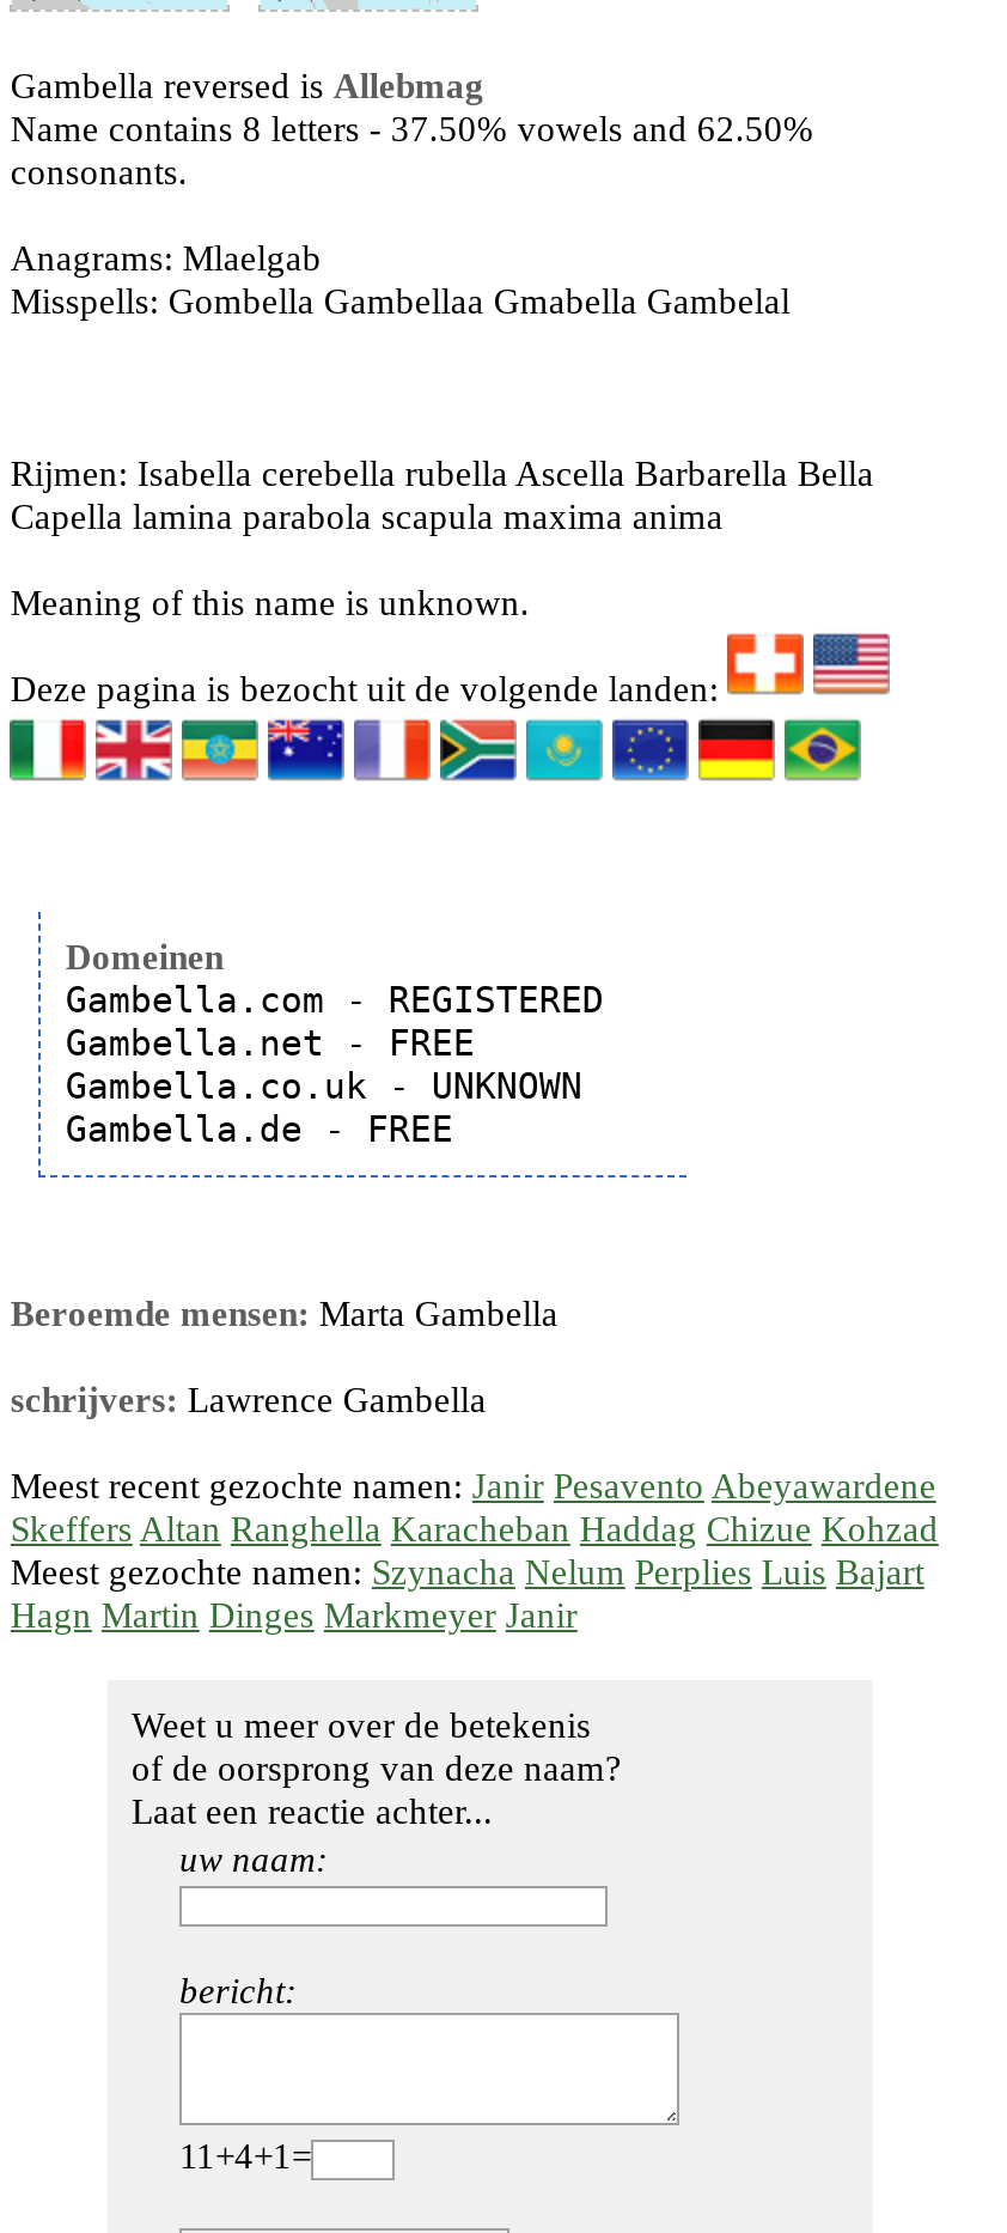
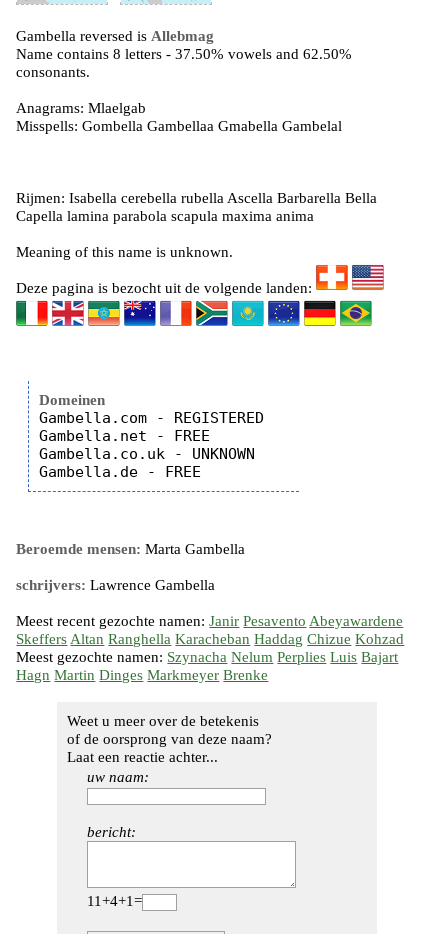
- Hagn Martin Dinges Markmeyer Janir
+ Hagn Martin Dinges Markmeyer Brenke
